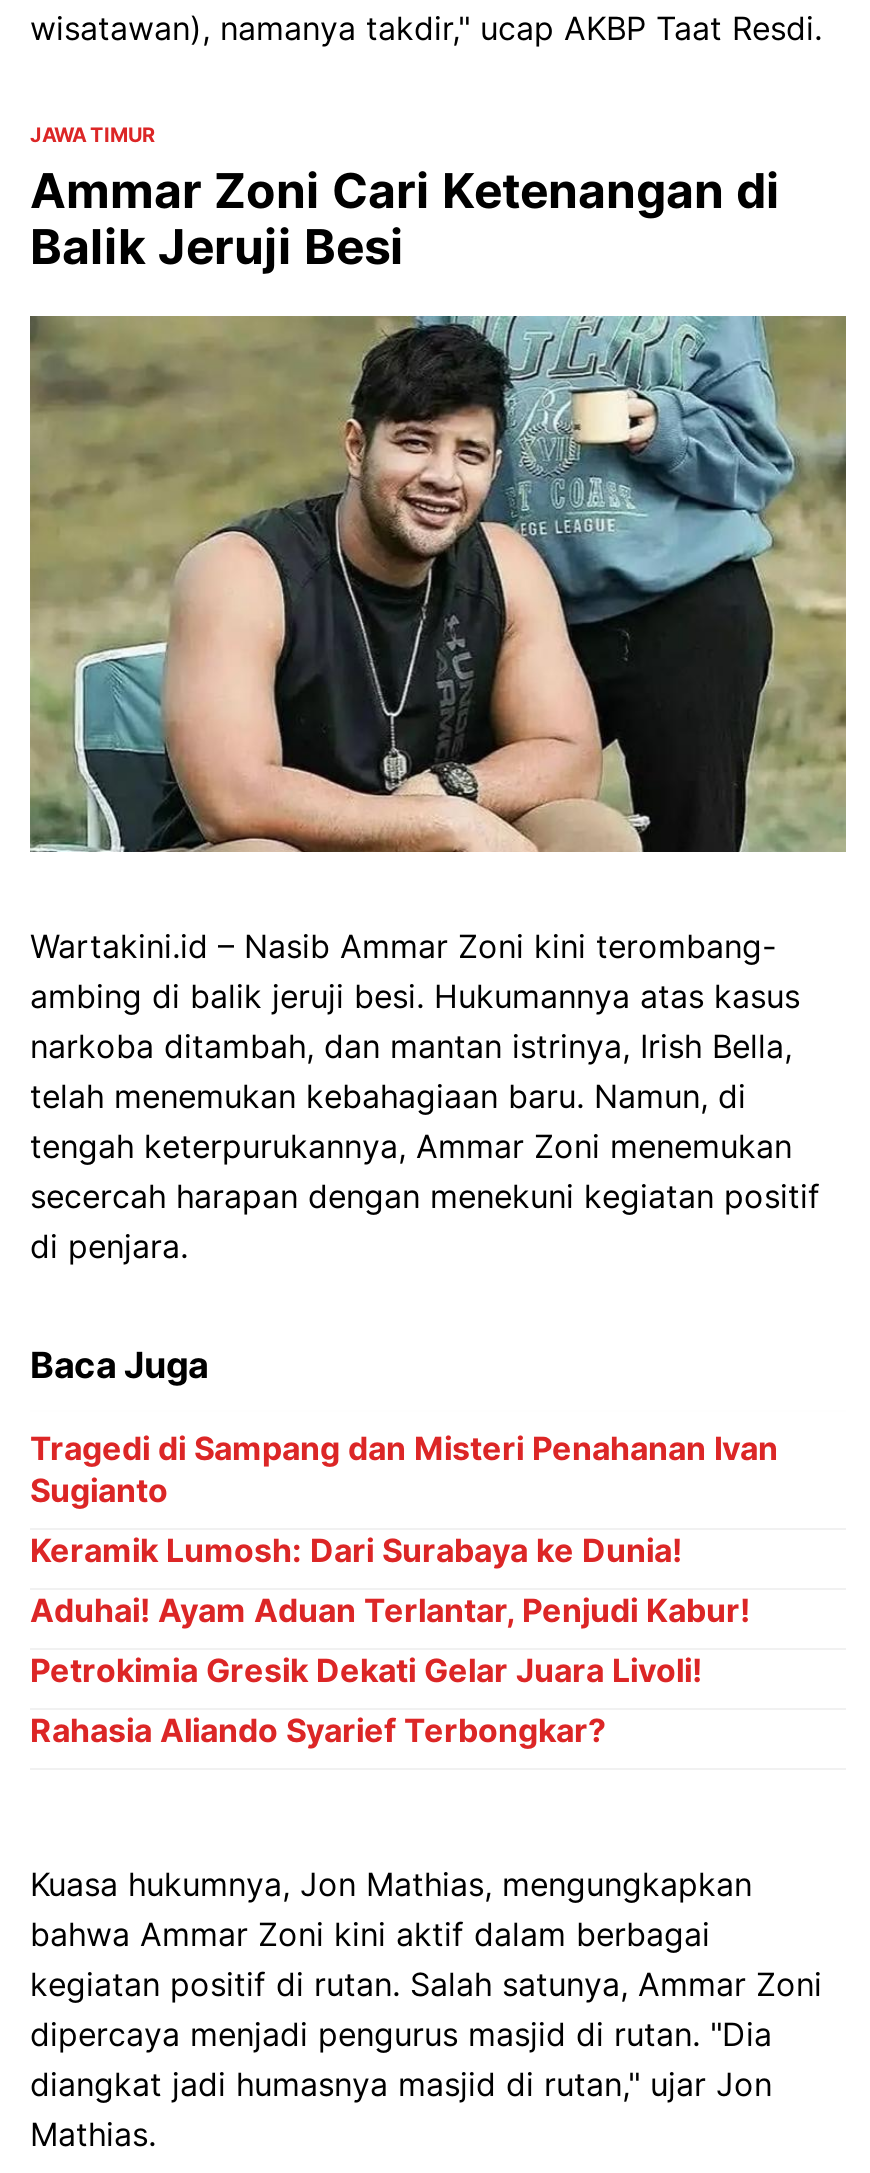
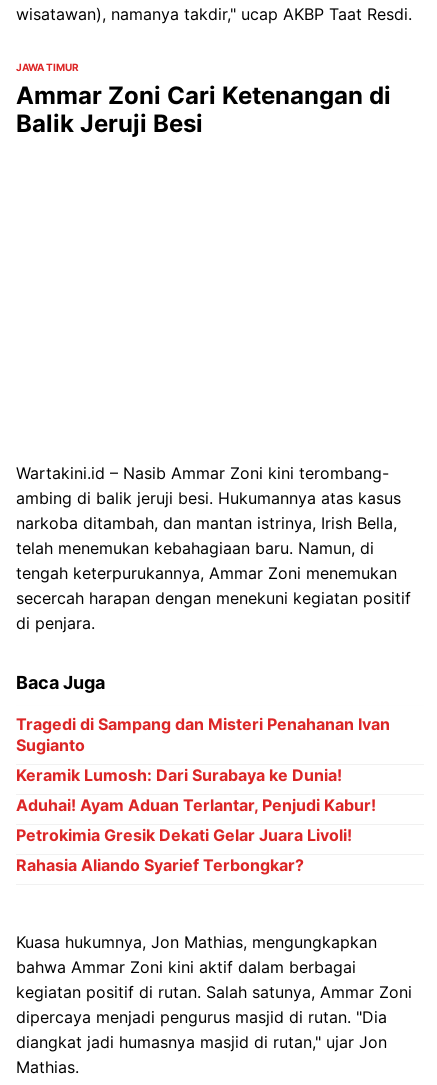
- [image]
